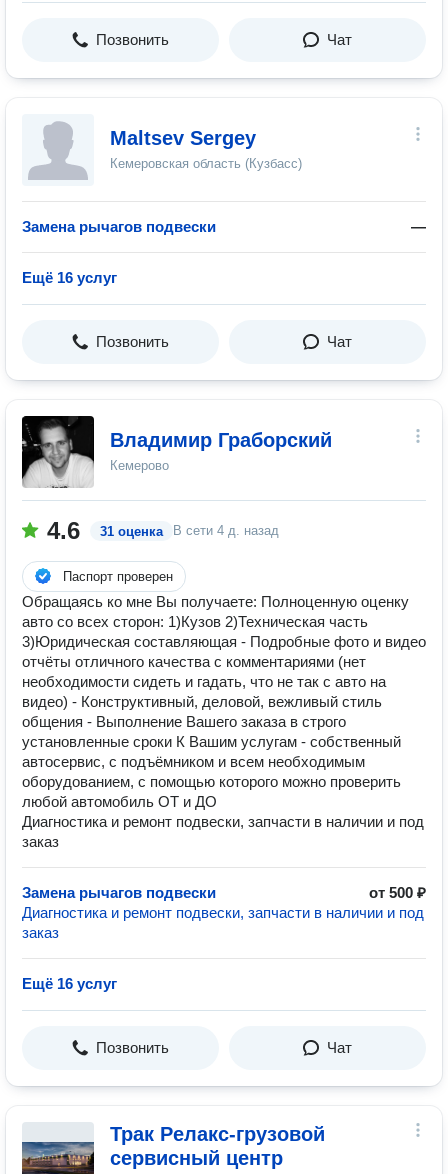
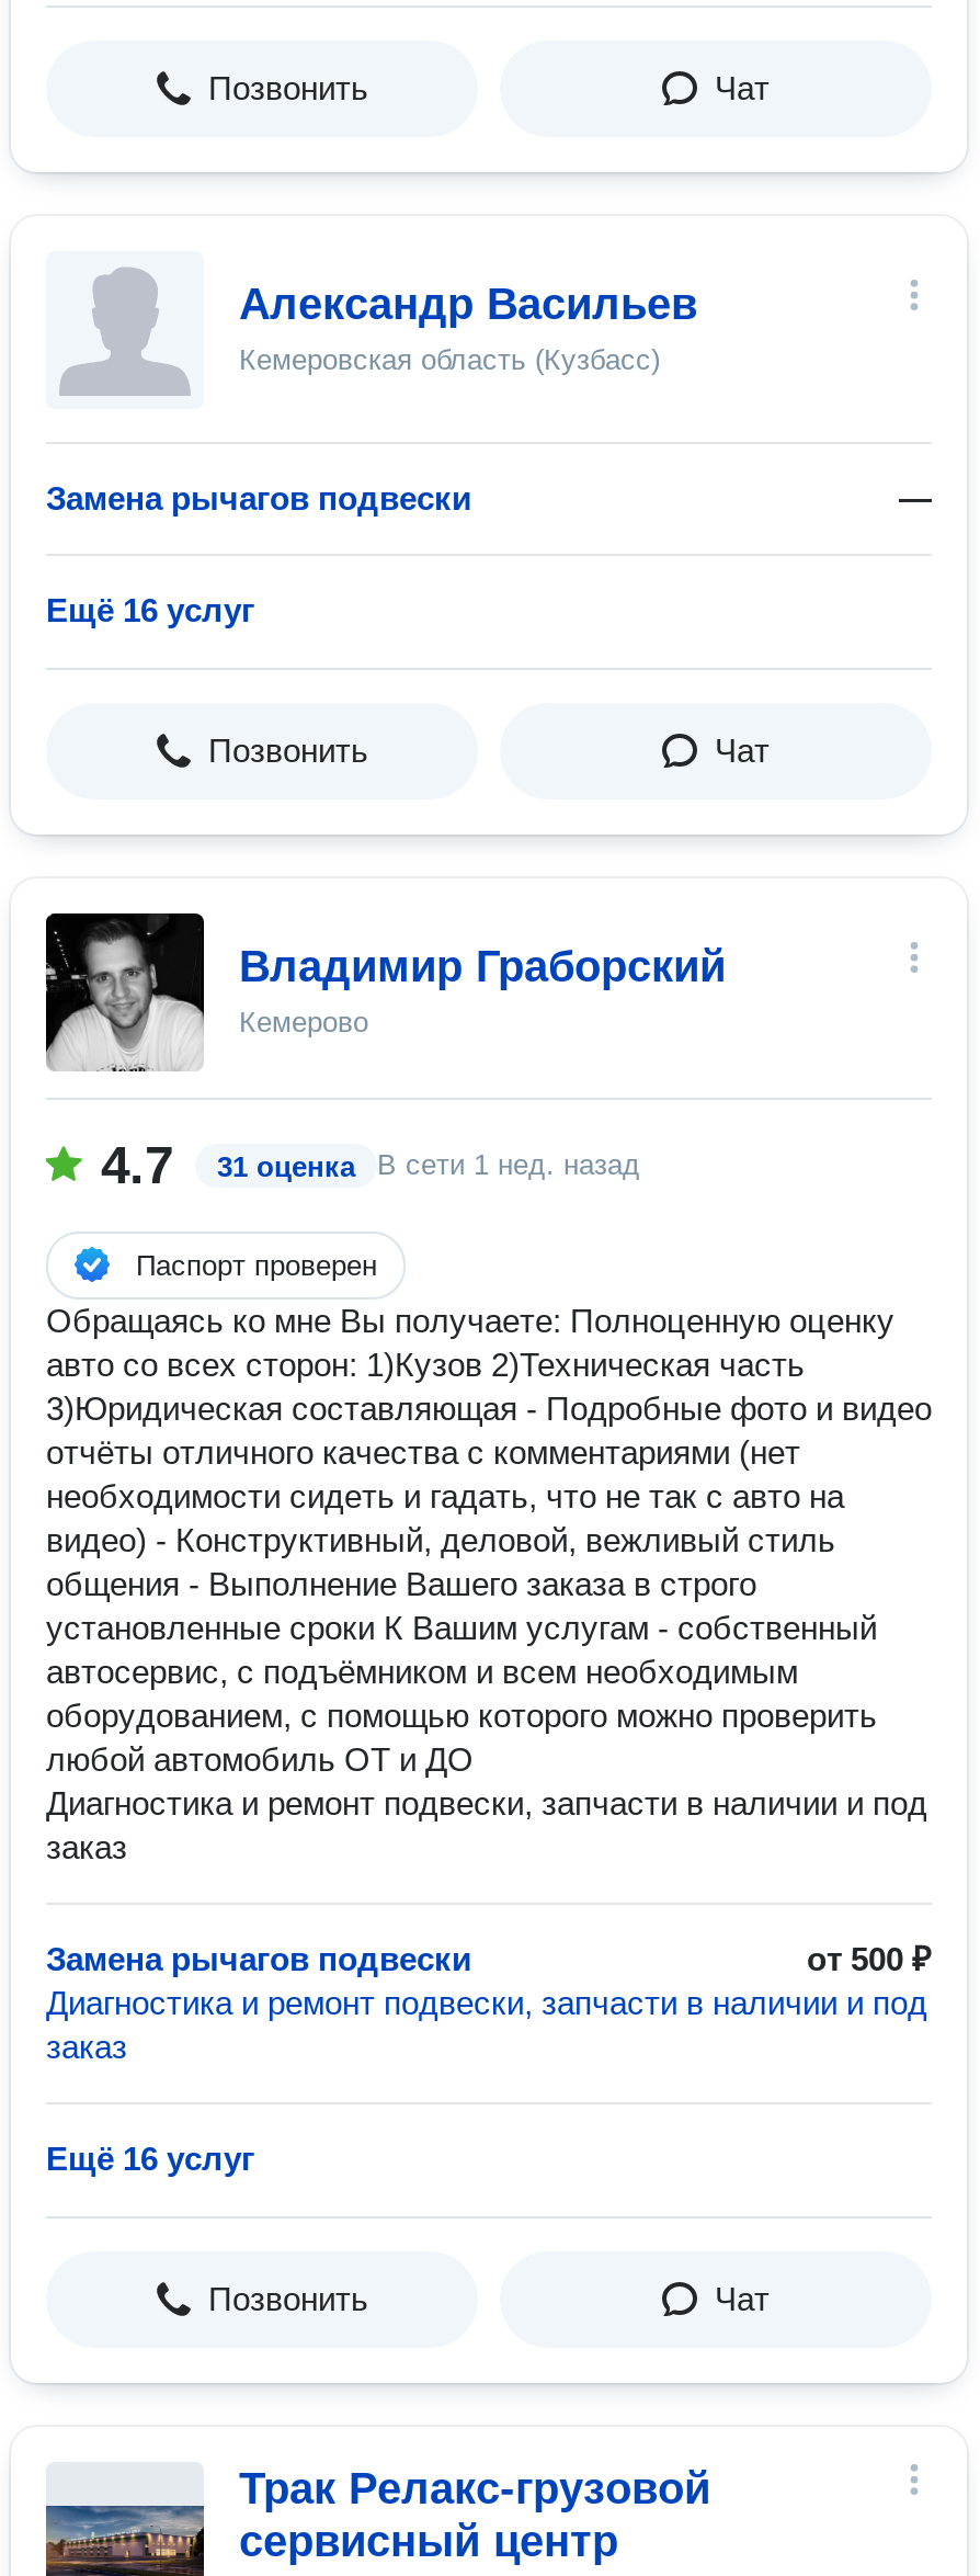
- Maltsev Sergey
+ Александр Васильев

- 4.6
+ 4.7

- В сети 4 д. назад
+ В сети 1 нед. назад
